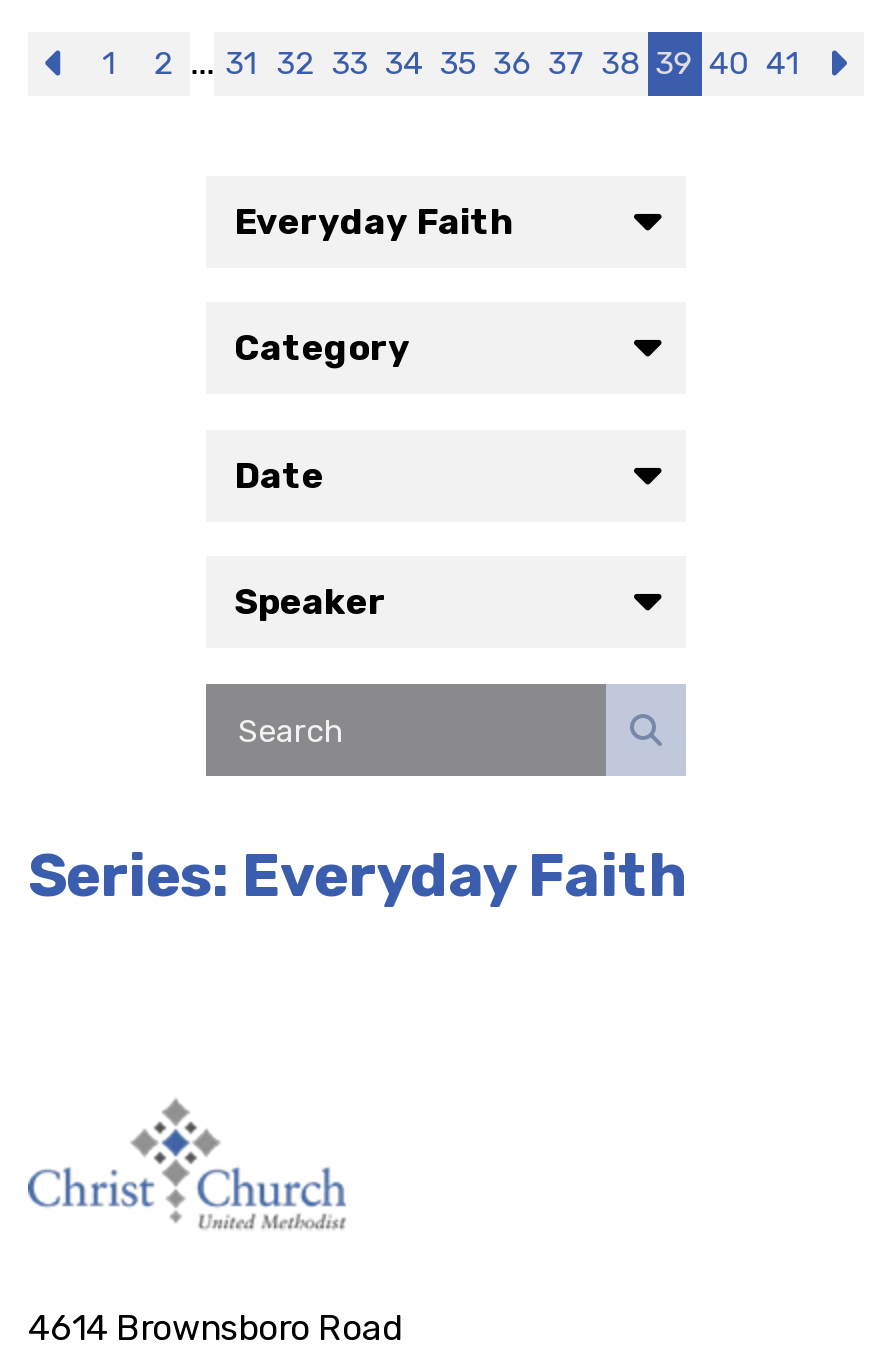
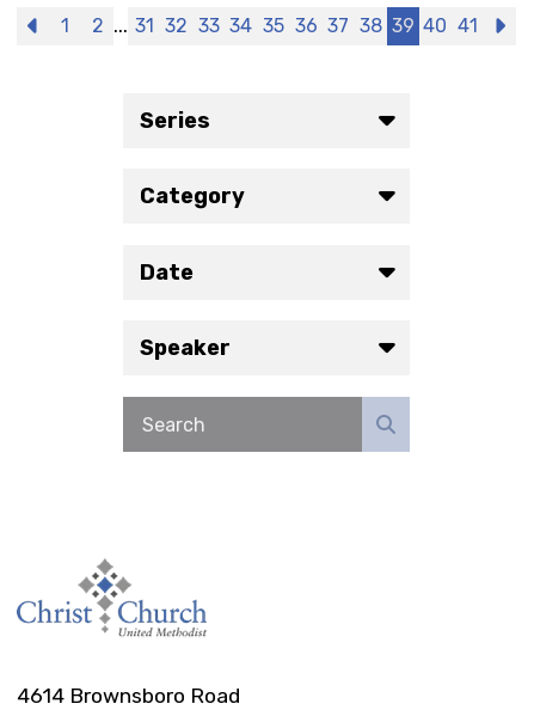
- Everyday Faith
+ Series

- Series: Everyday Faith
